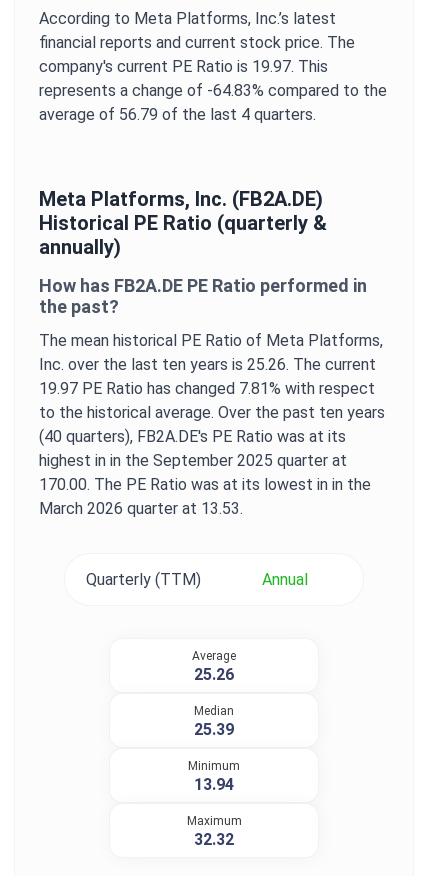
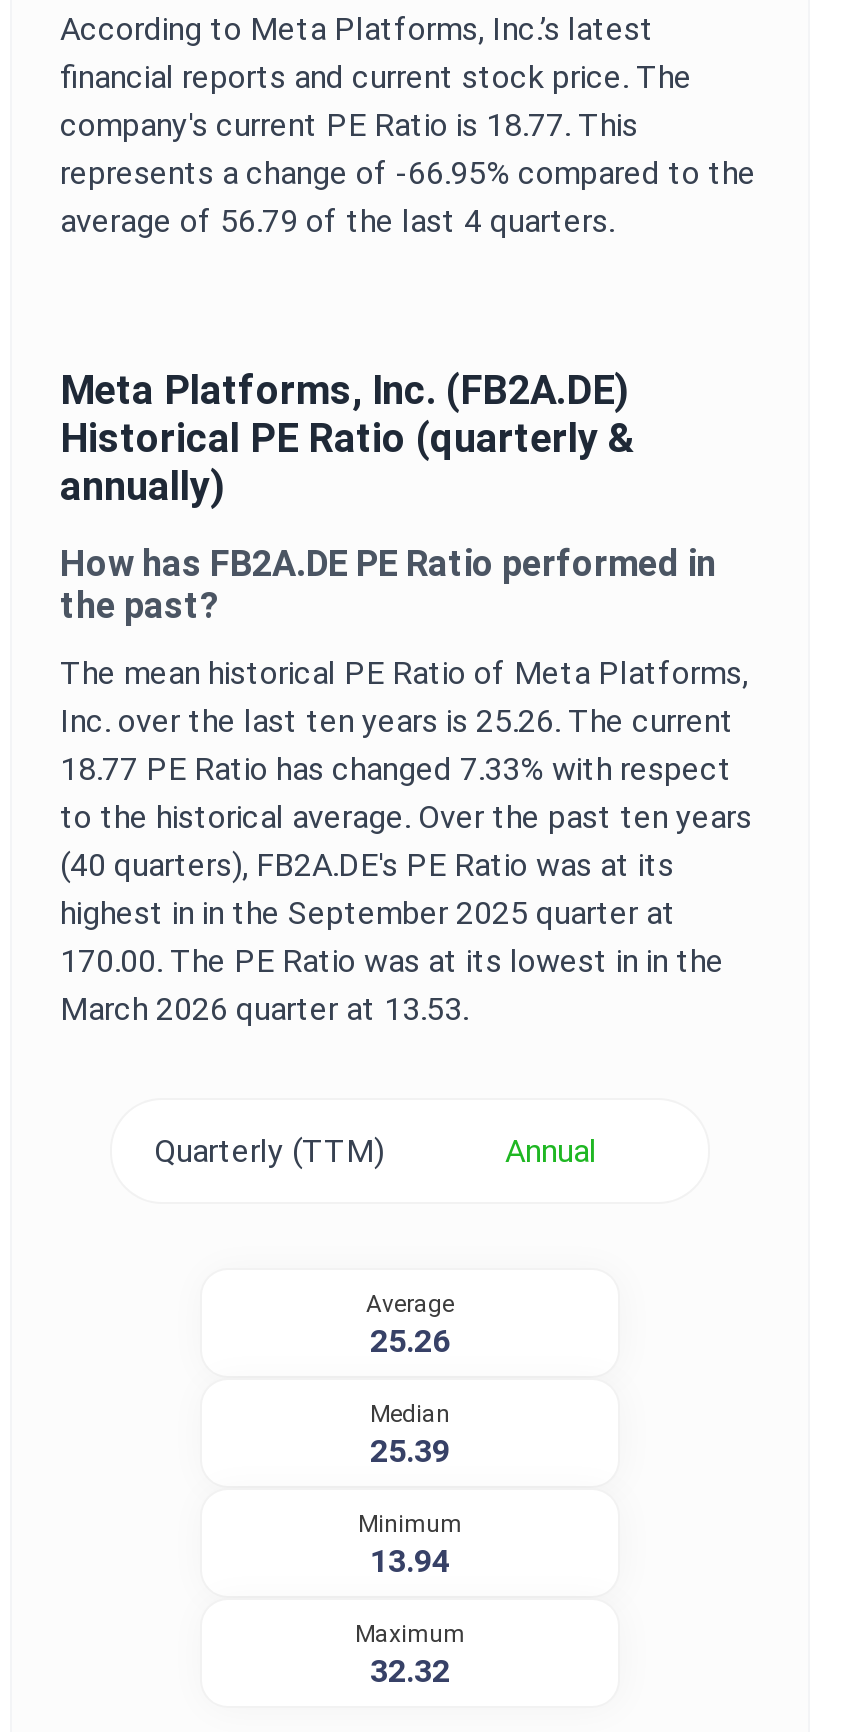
- company's current PE Ratio is 19.97. This
+ company's current PE Ratio is 18.77. This

- represents a change of -64.83% compared to the
+ represents a change of -66.95% compared to the

- 19.97 PE Ratio has changed 7.81% with respect
+ 18.77 PE Ratio has changed 7.33% with respect
